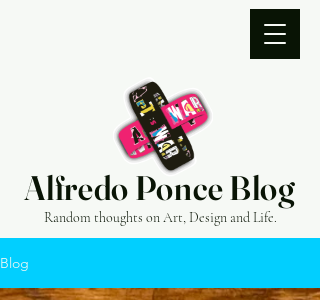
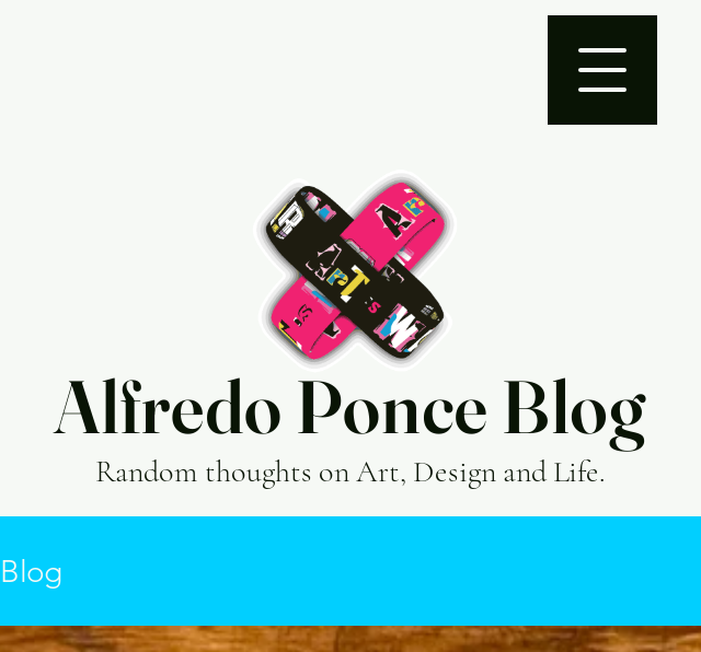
- [image]
+ [image]
